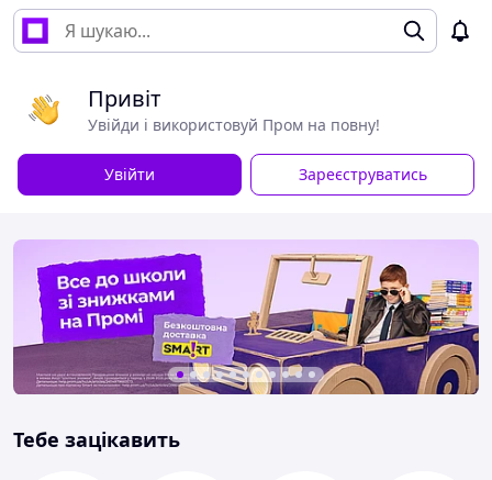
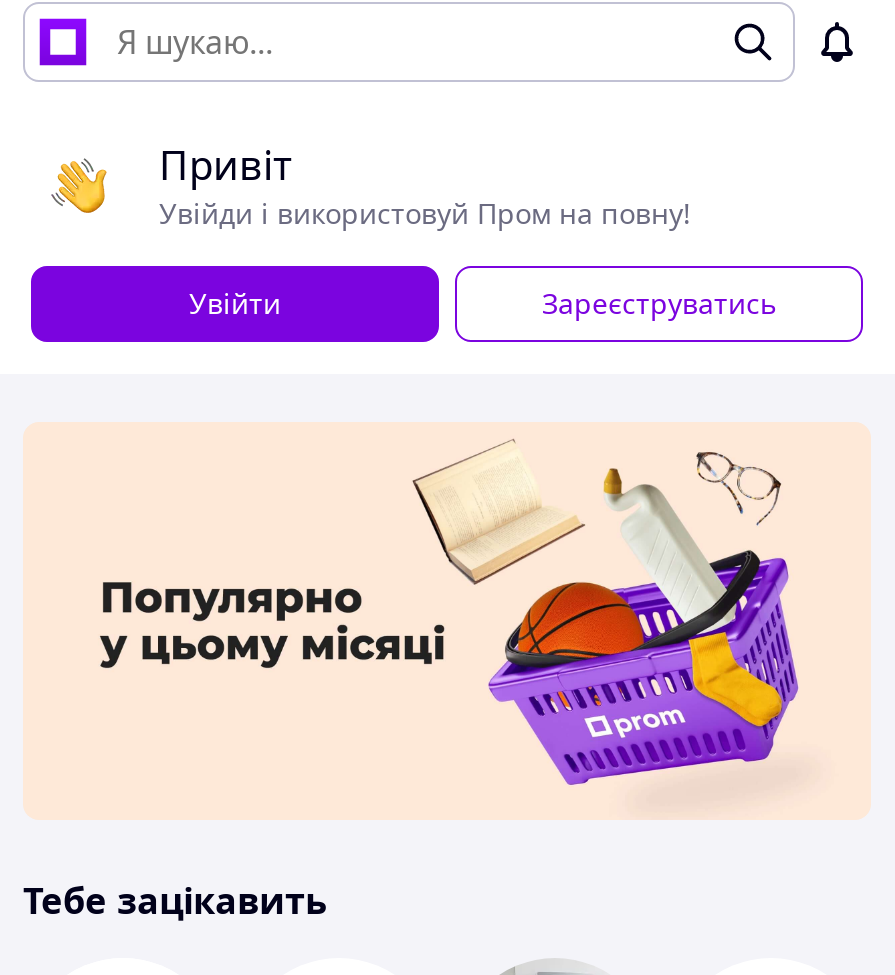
- [image]
+ [image]
